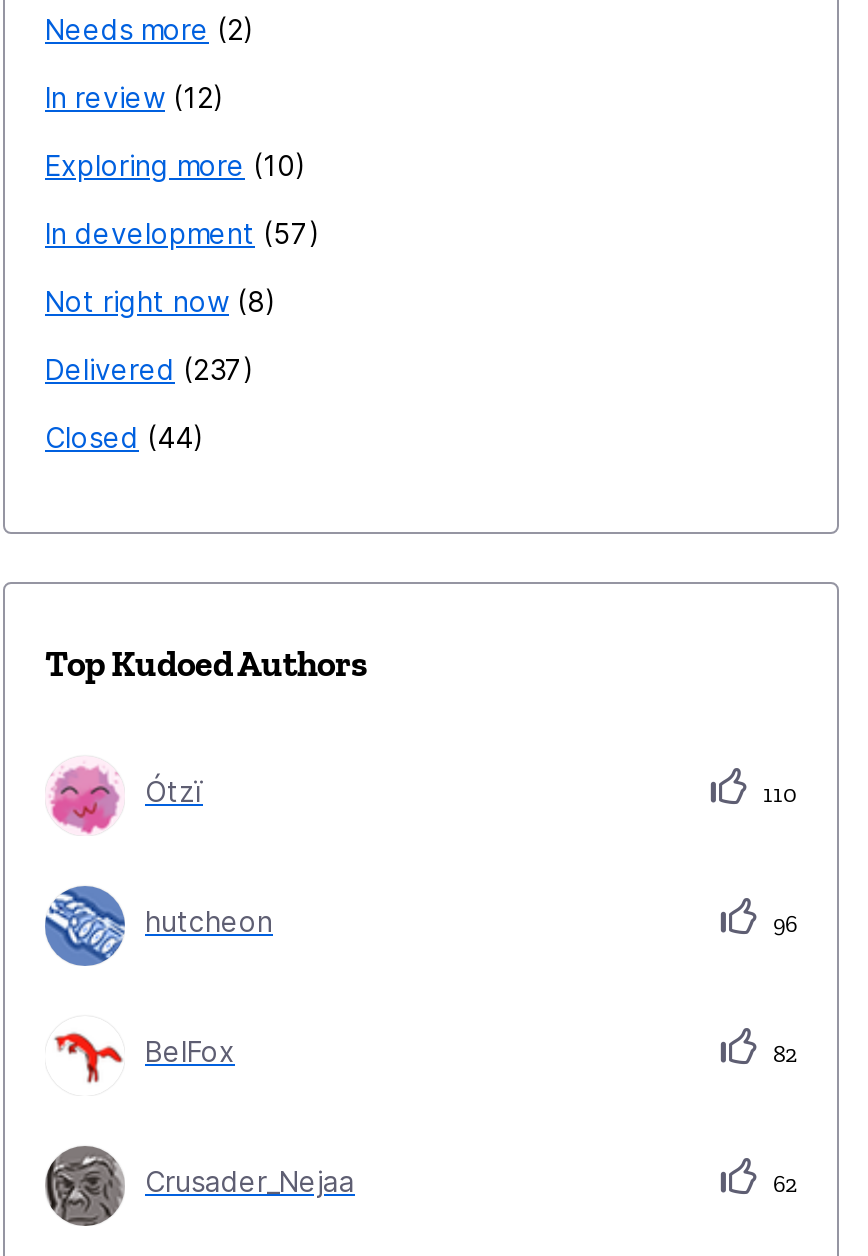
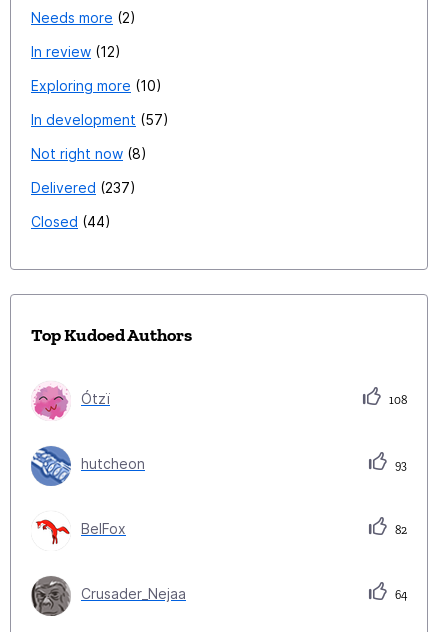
- 110
+ 108

- 96
+ 93

- 62
+ 64
